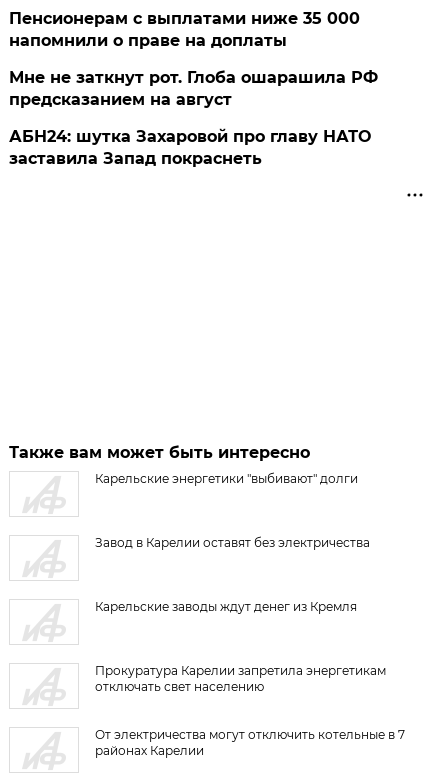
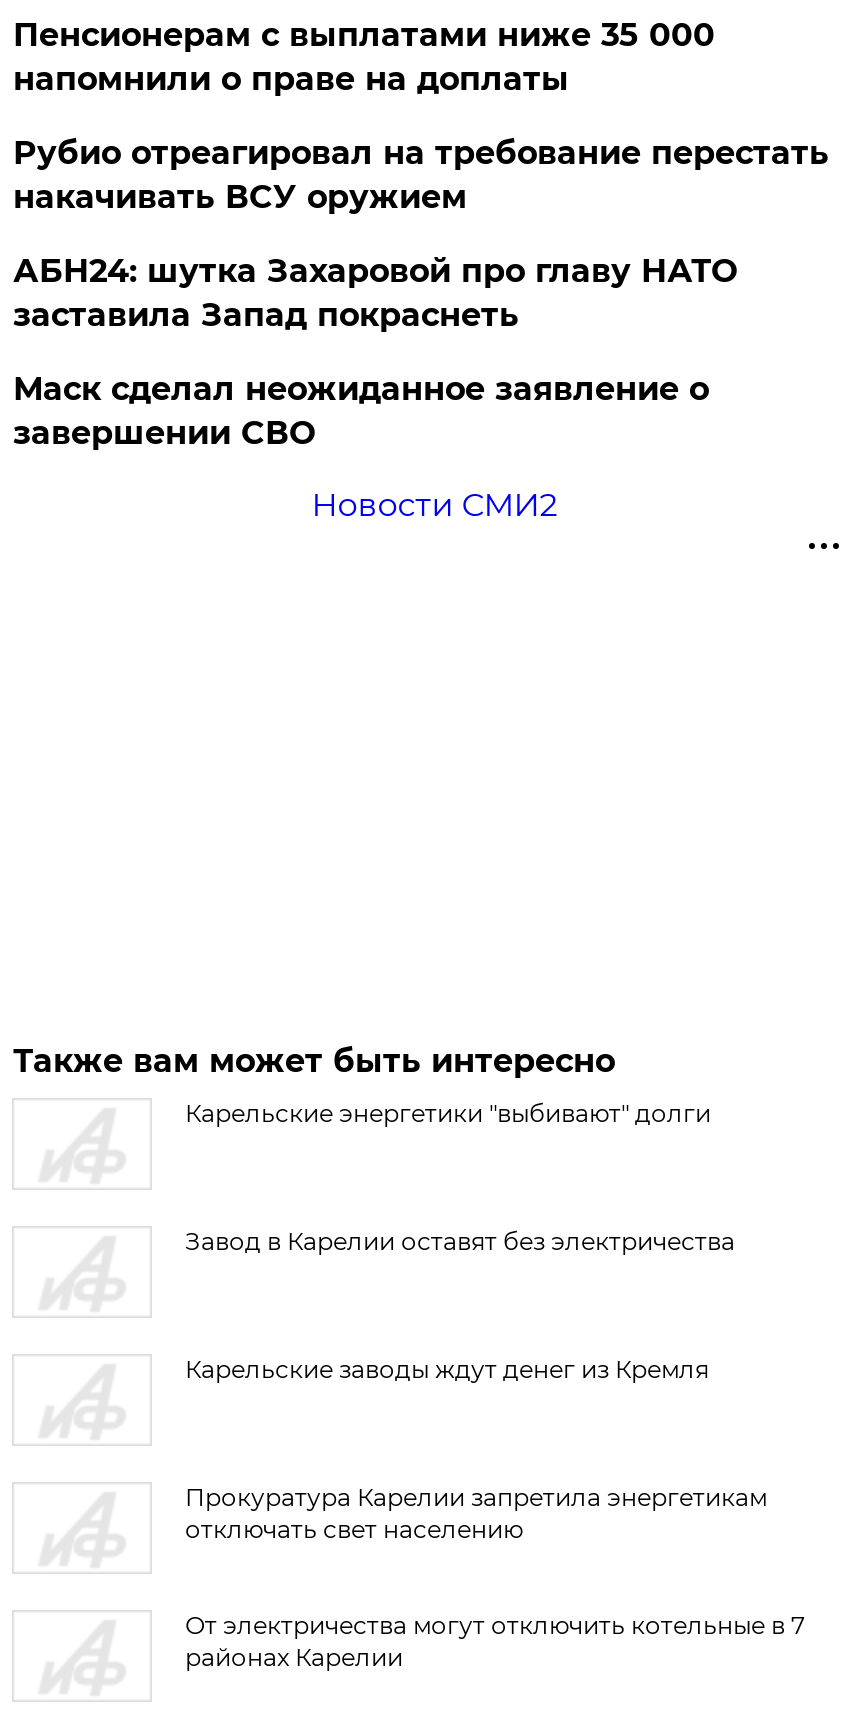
- Мне не заткнут рот. Глоба ошарашила РФ
- предсказанием на август
+ Рубио отреагировал на требование перестать
+ накачивать ВСУ оружием

+ Маск сделал неожиданное заявление о
+ завершении СВО
+ Новости СМИ2
